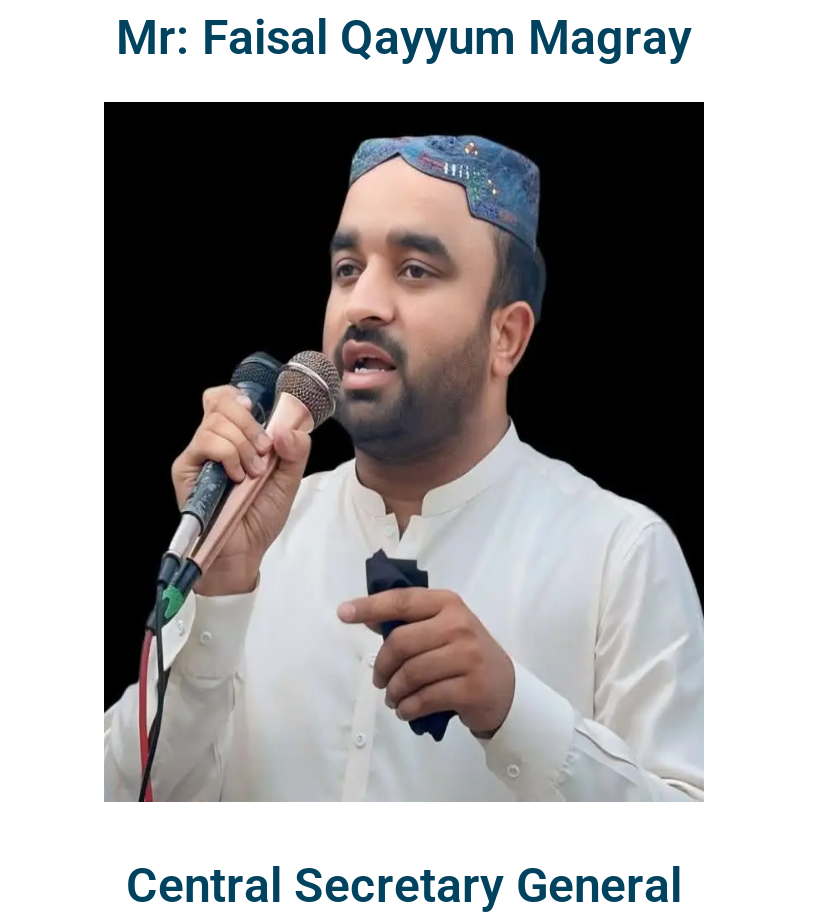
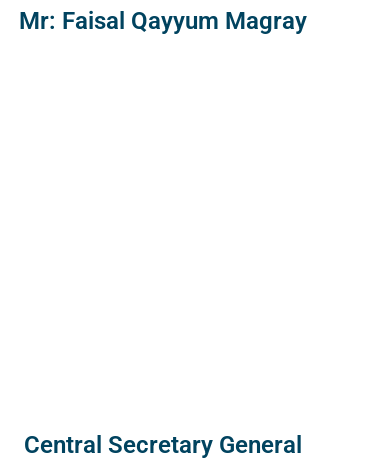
- [image]
